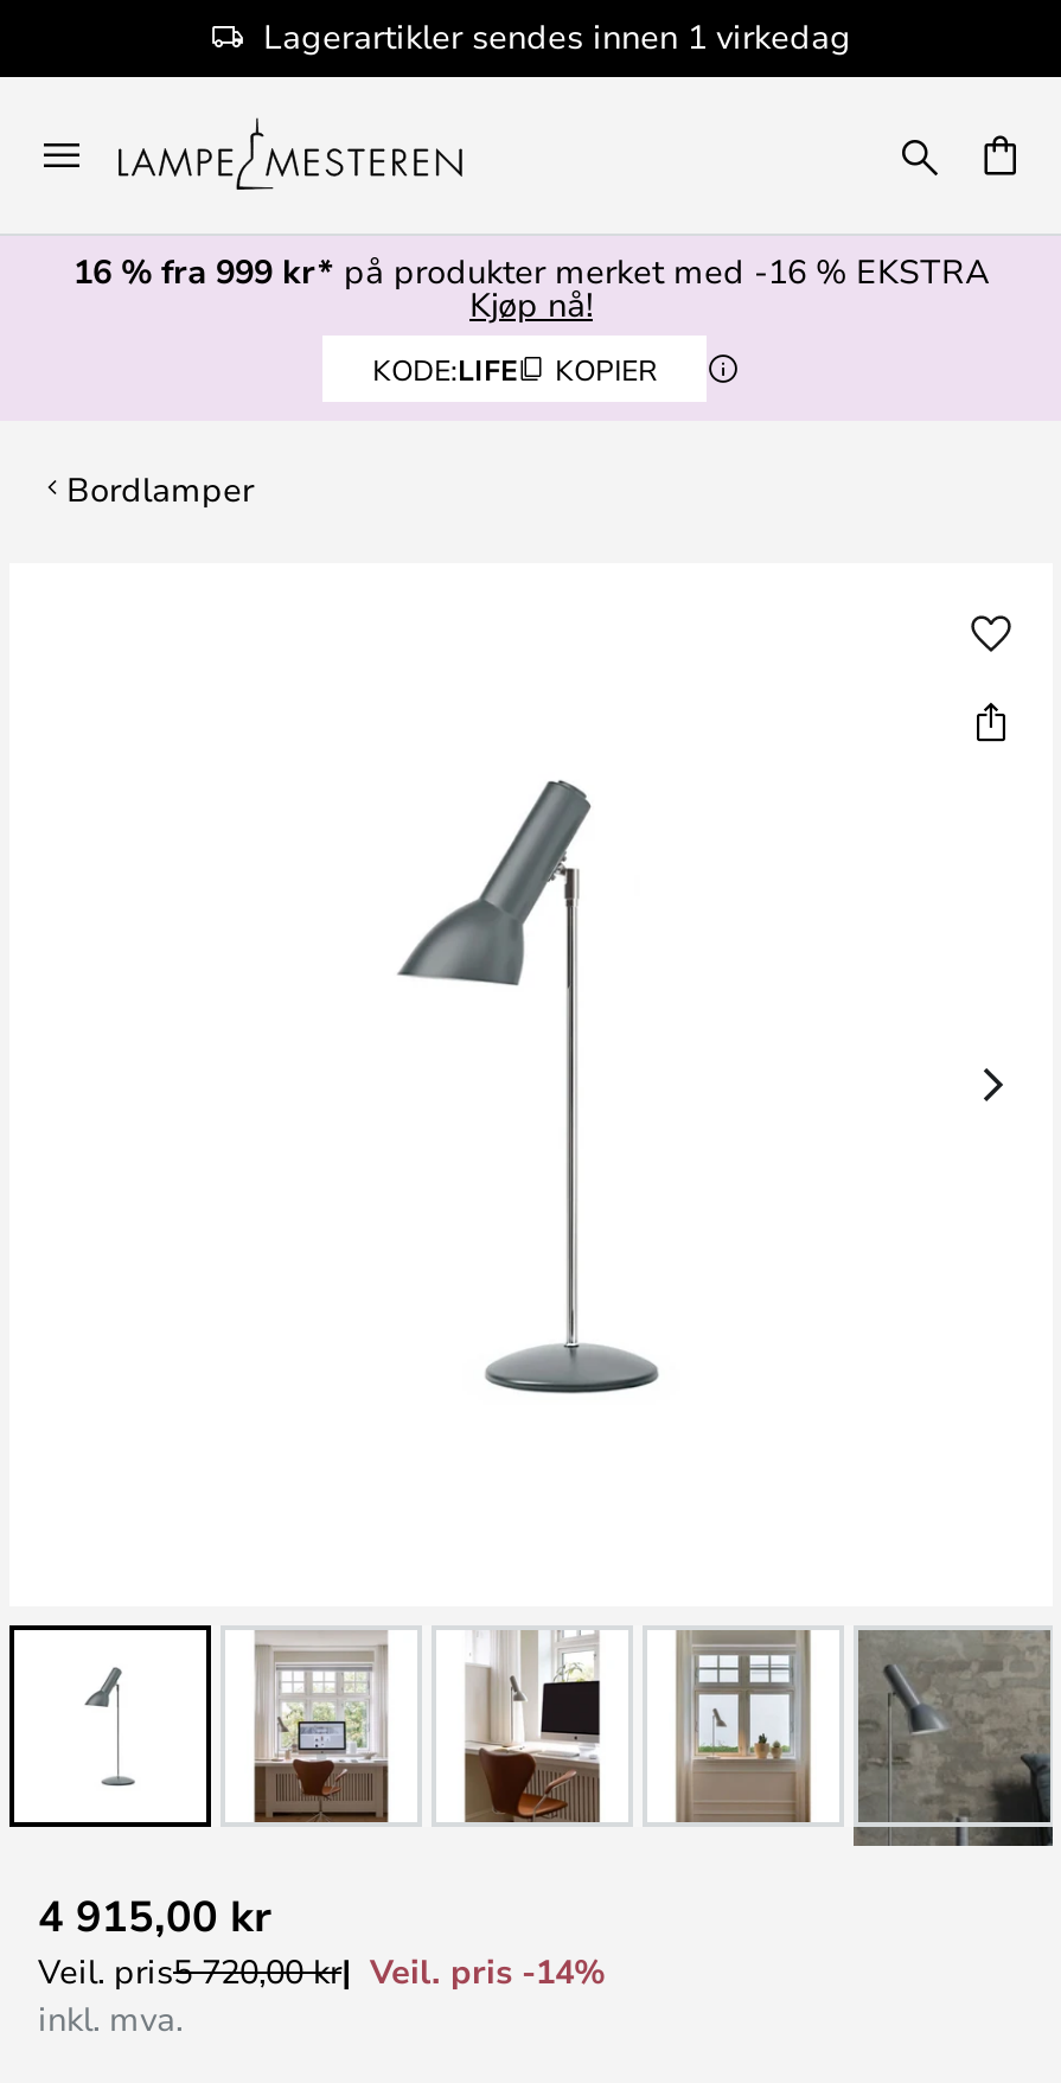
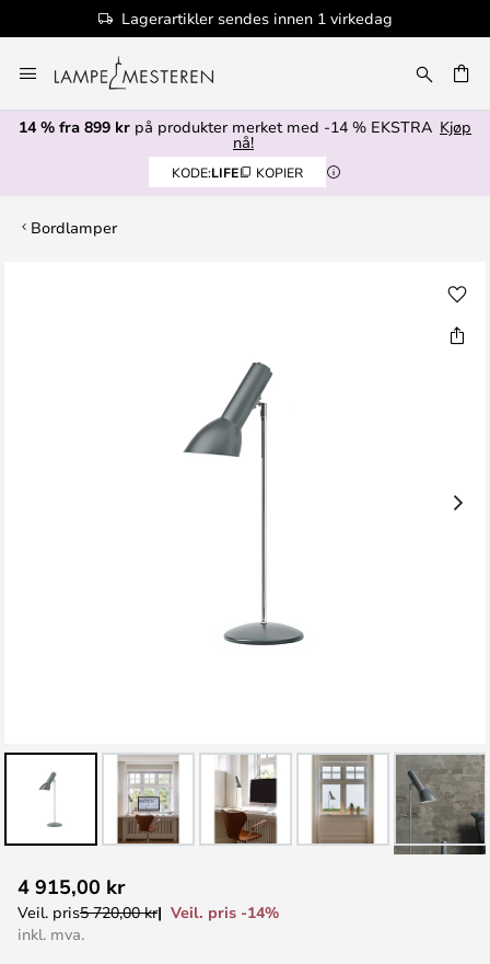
- 16 % fra 999 kr* på produkter merket med -16 % EKSTRA
- Kjøp nå!
+ 14 % fra 899 kr på produkter merket med -14 % EKSTRA Kjøp
+ nå!
